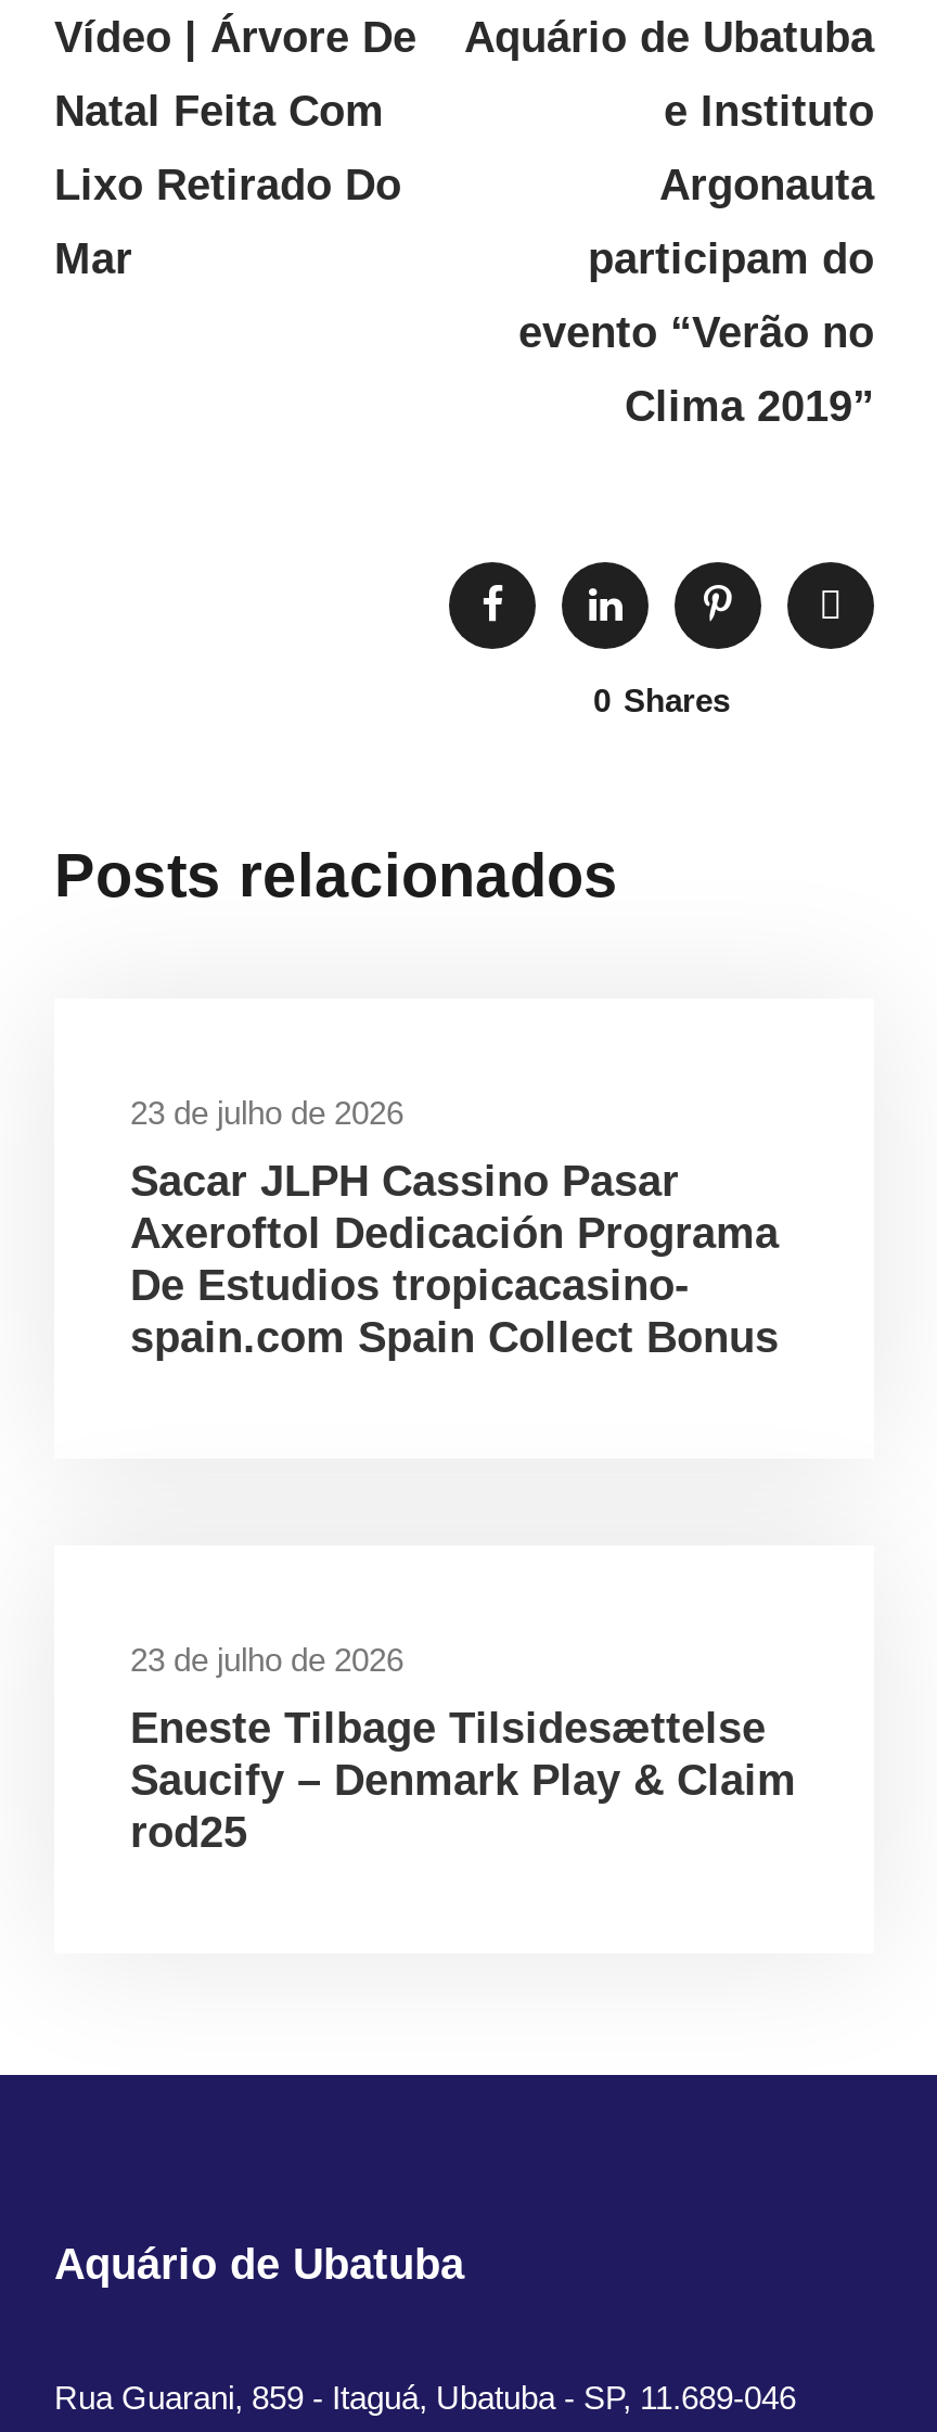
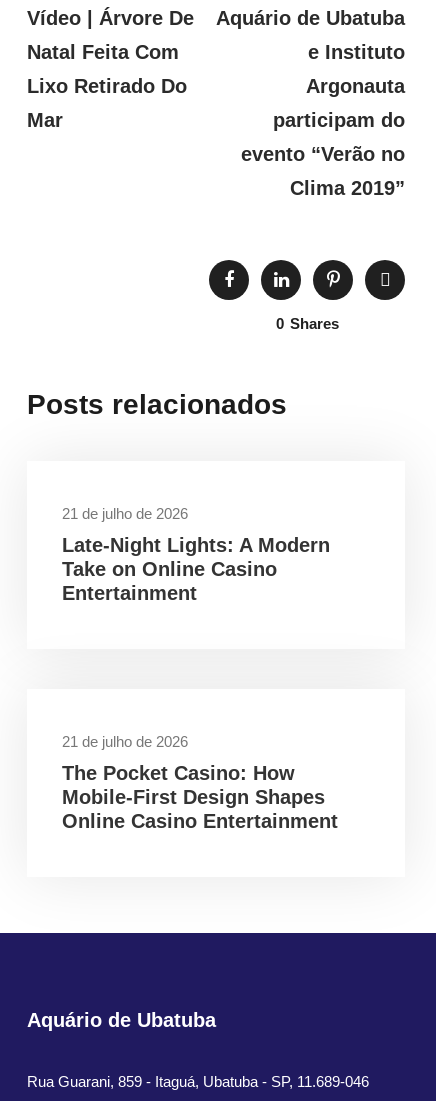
- 23 de julho de 2026
+ 21 de julho de 2026

- Sacar JLPH Cassino Pasar
- Axeroftol Dedicación Programa
- De Estudios tropicacasino-
- spain.com Spain Collect Bonus
+ Late-Night Lights: A Modern
+ Take on Online Casino
+ Entertainment

- 23 de julho de 2026
+ 21 de julho de 2026

- Eneste Tilbage Tilsidesættelse
- Saucify – Denmark Play & Claim
- rod25
+ The Pocket Casino: How
+ Mobile-First Design Shapes
+ Online Casino Entertainment
